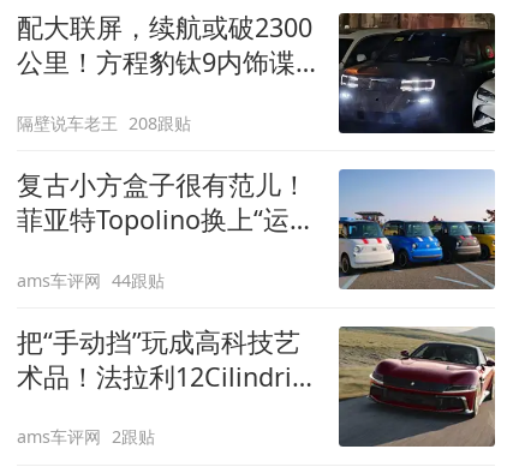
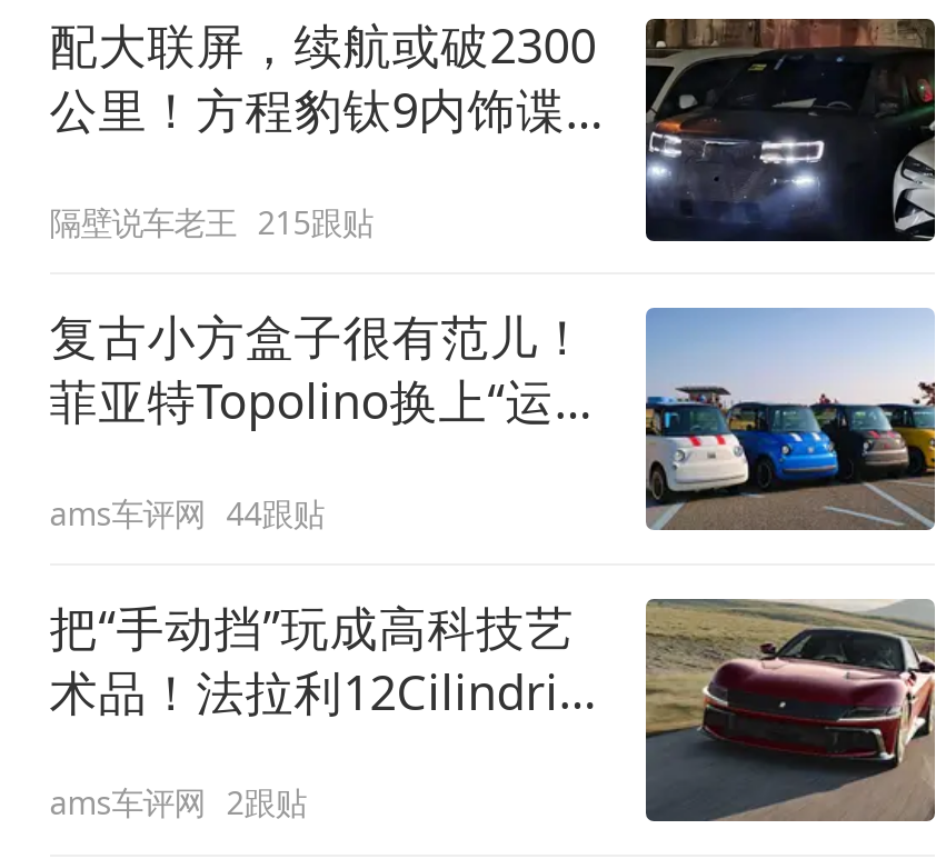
- 隔壁说车老王 208跟贴
+ 隔壁说车老王 215跟贴
